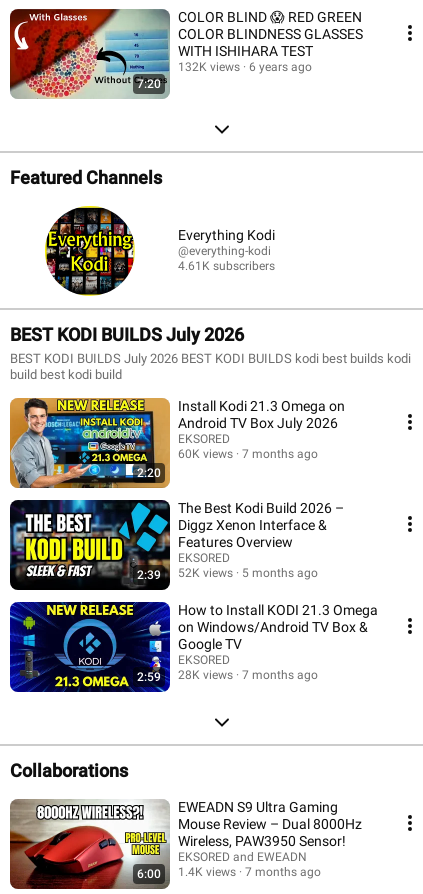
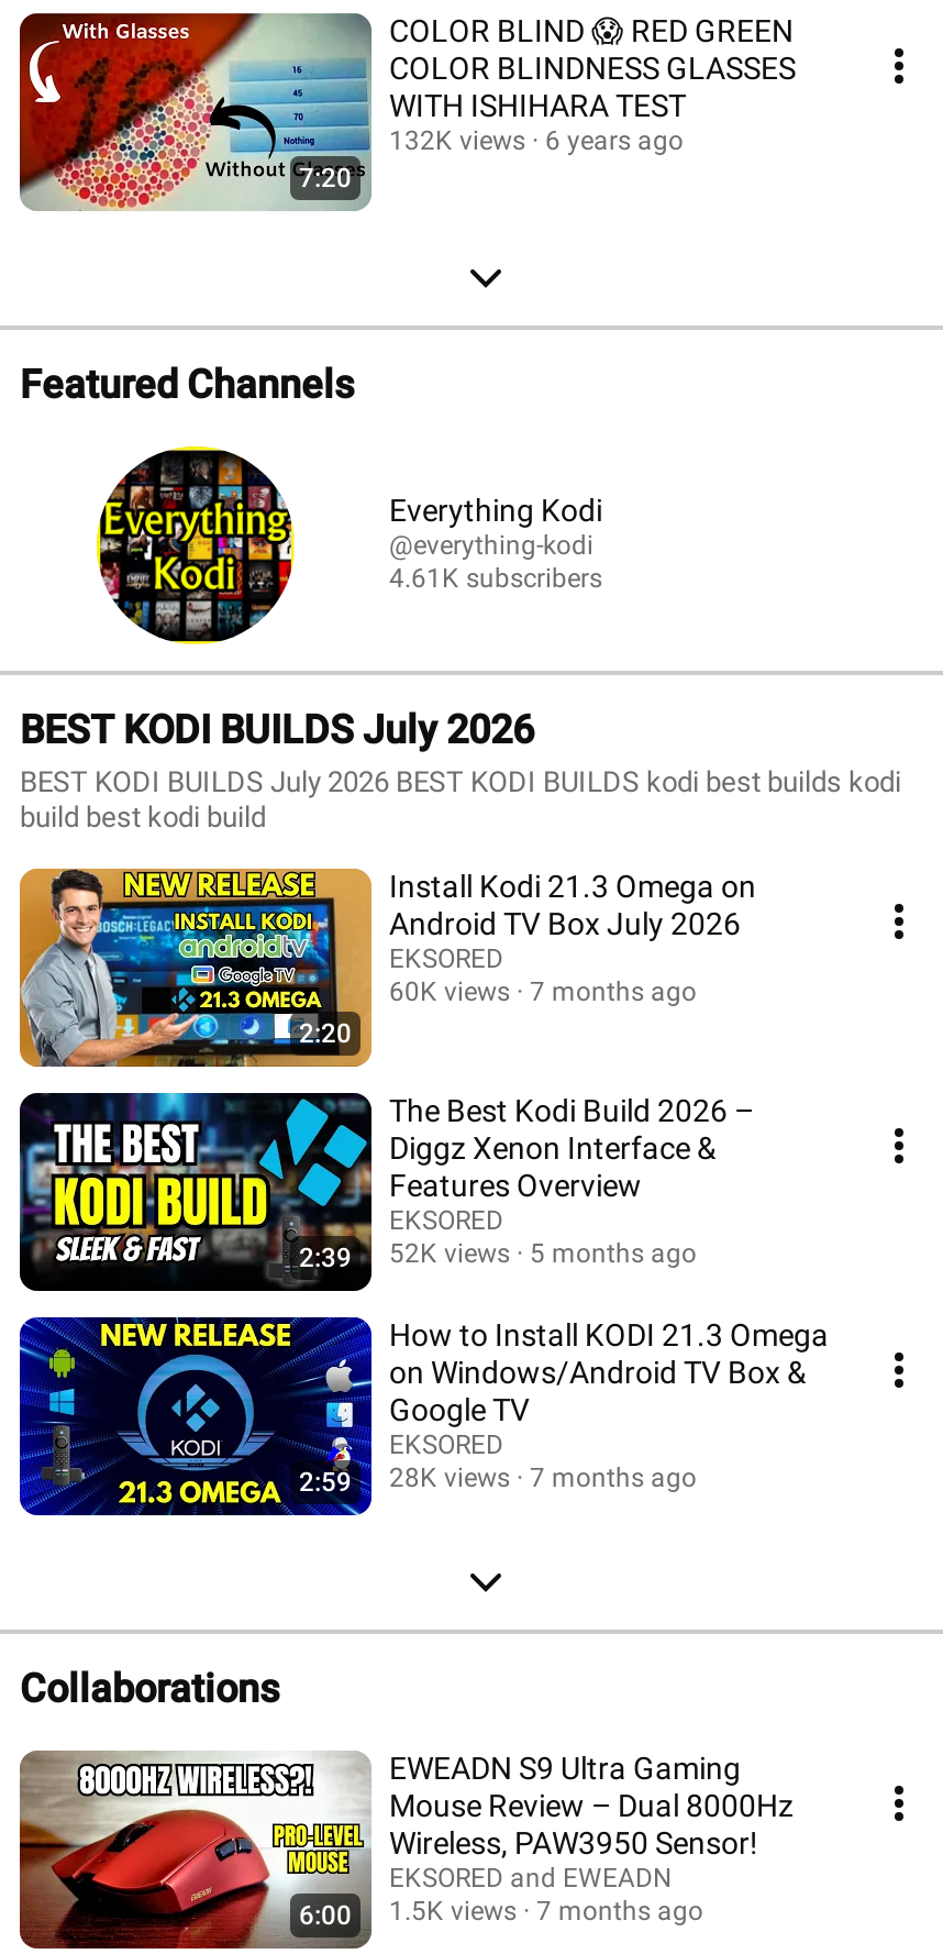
- 6:00 1.4K views 7 months ago
+ 6:00 1.5K views 7 months ago
